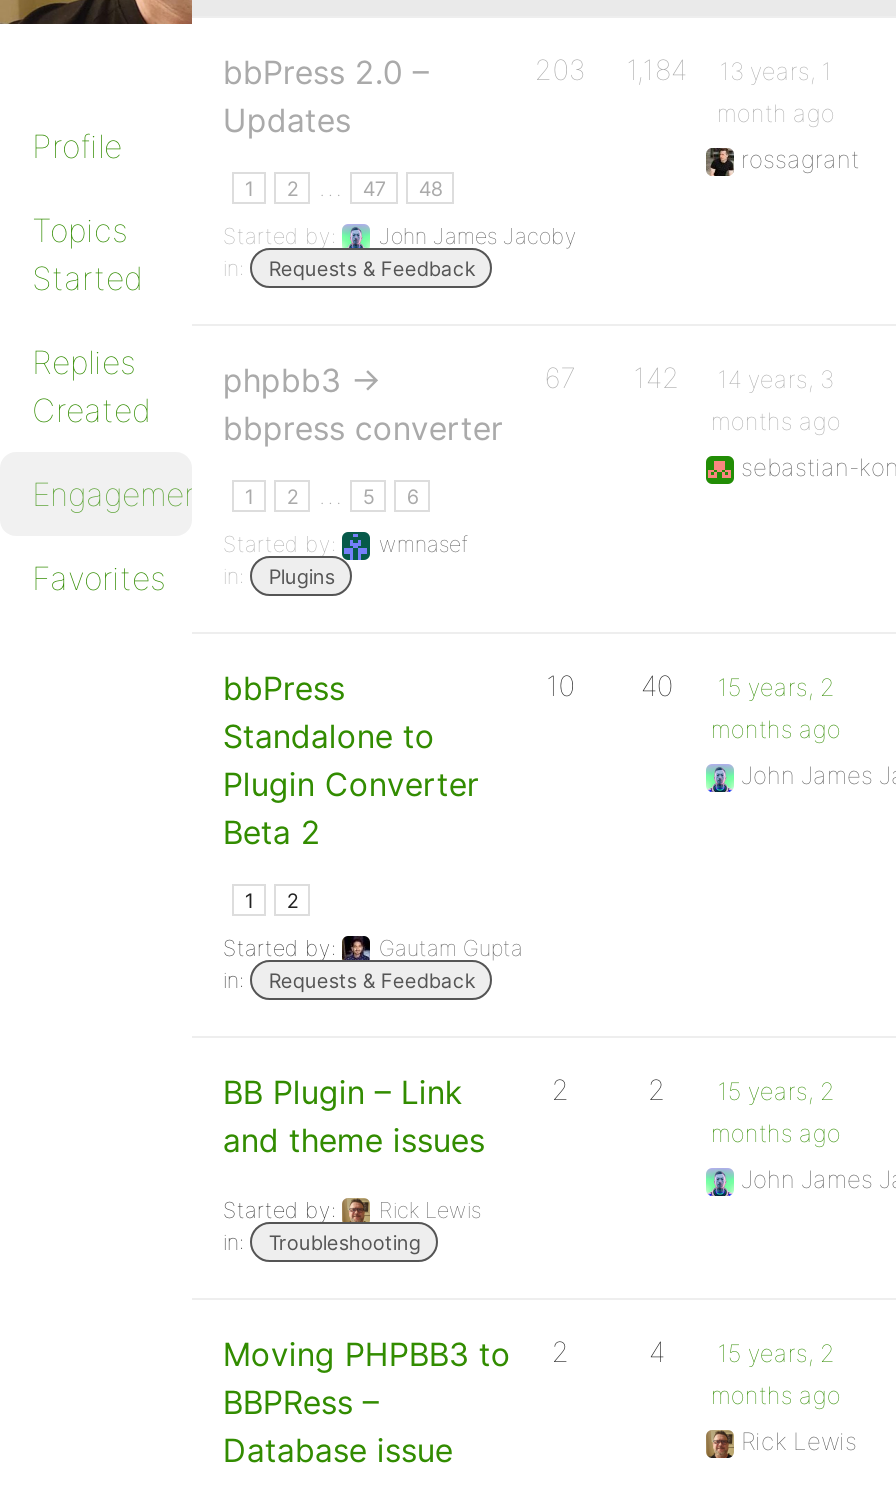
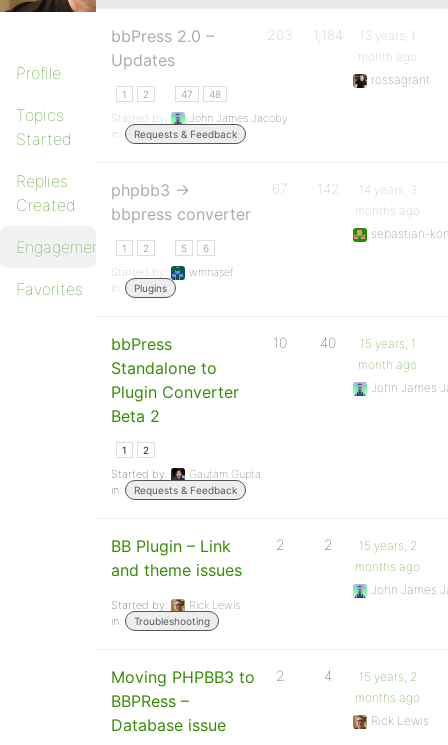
- 10 40 15 years, 2
+ 10 40 15 years, 1

- months ago
+ month ago
